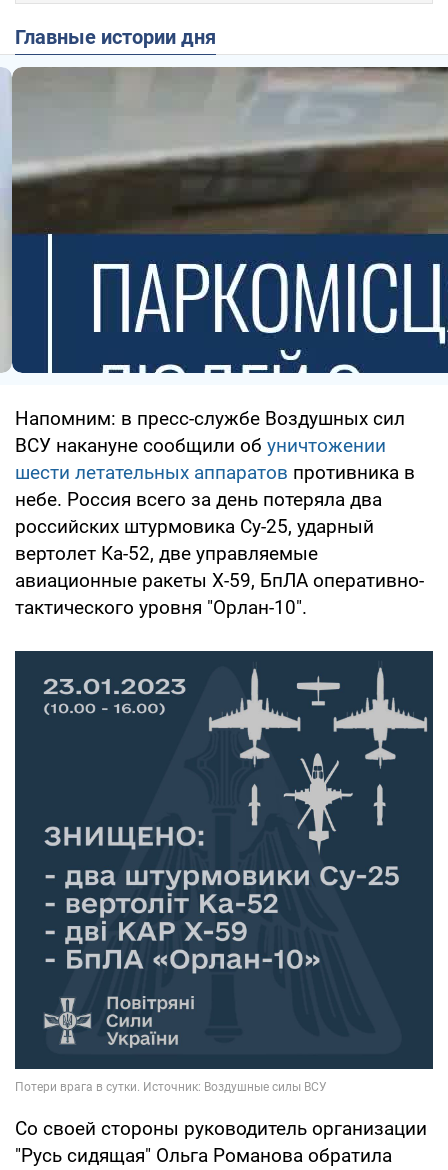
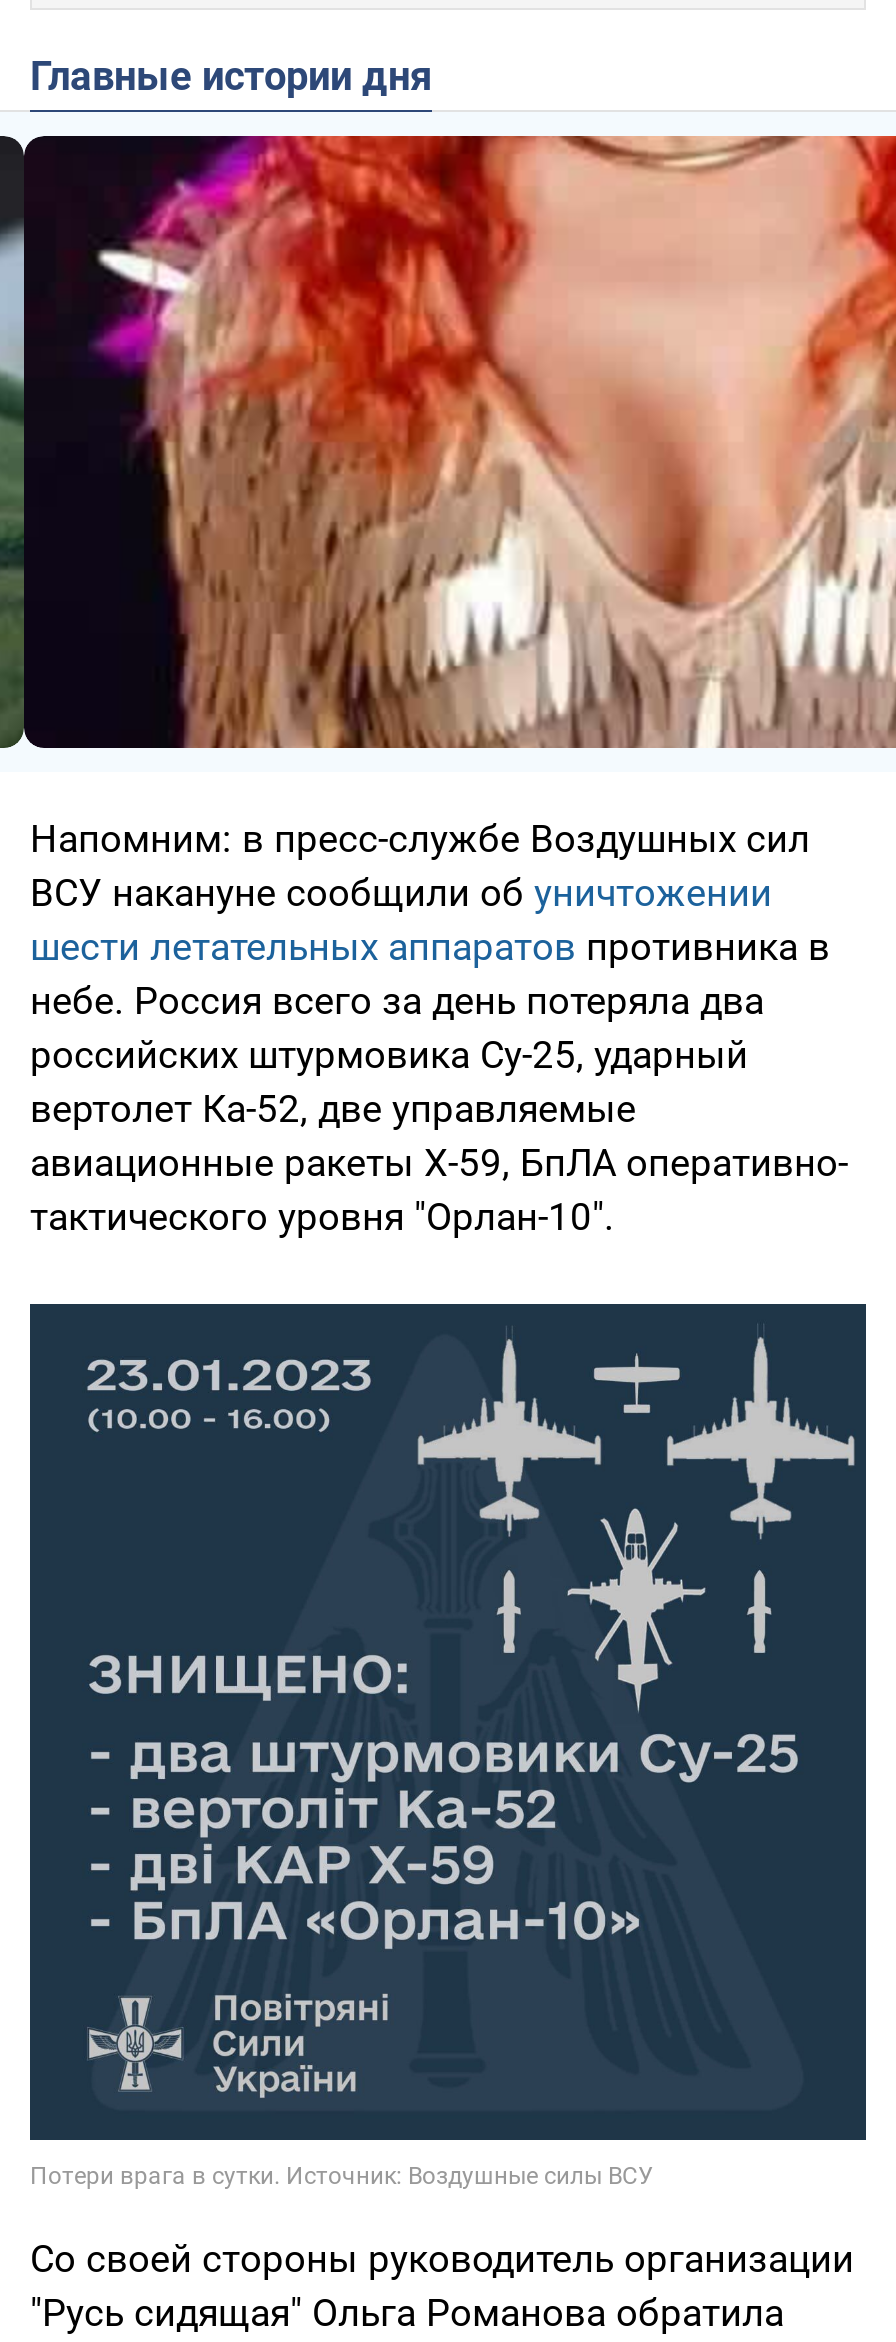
- [image]
+ [image]
